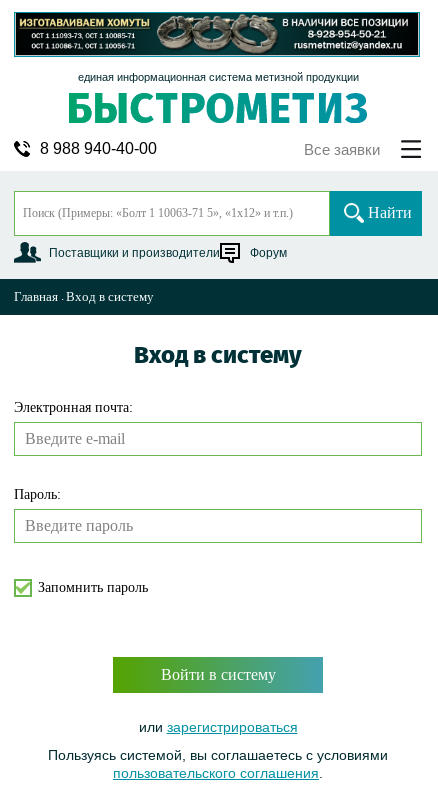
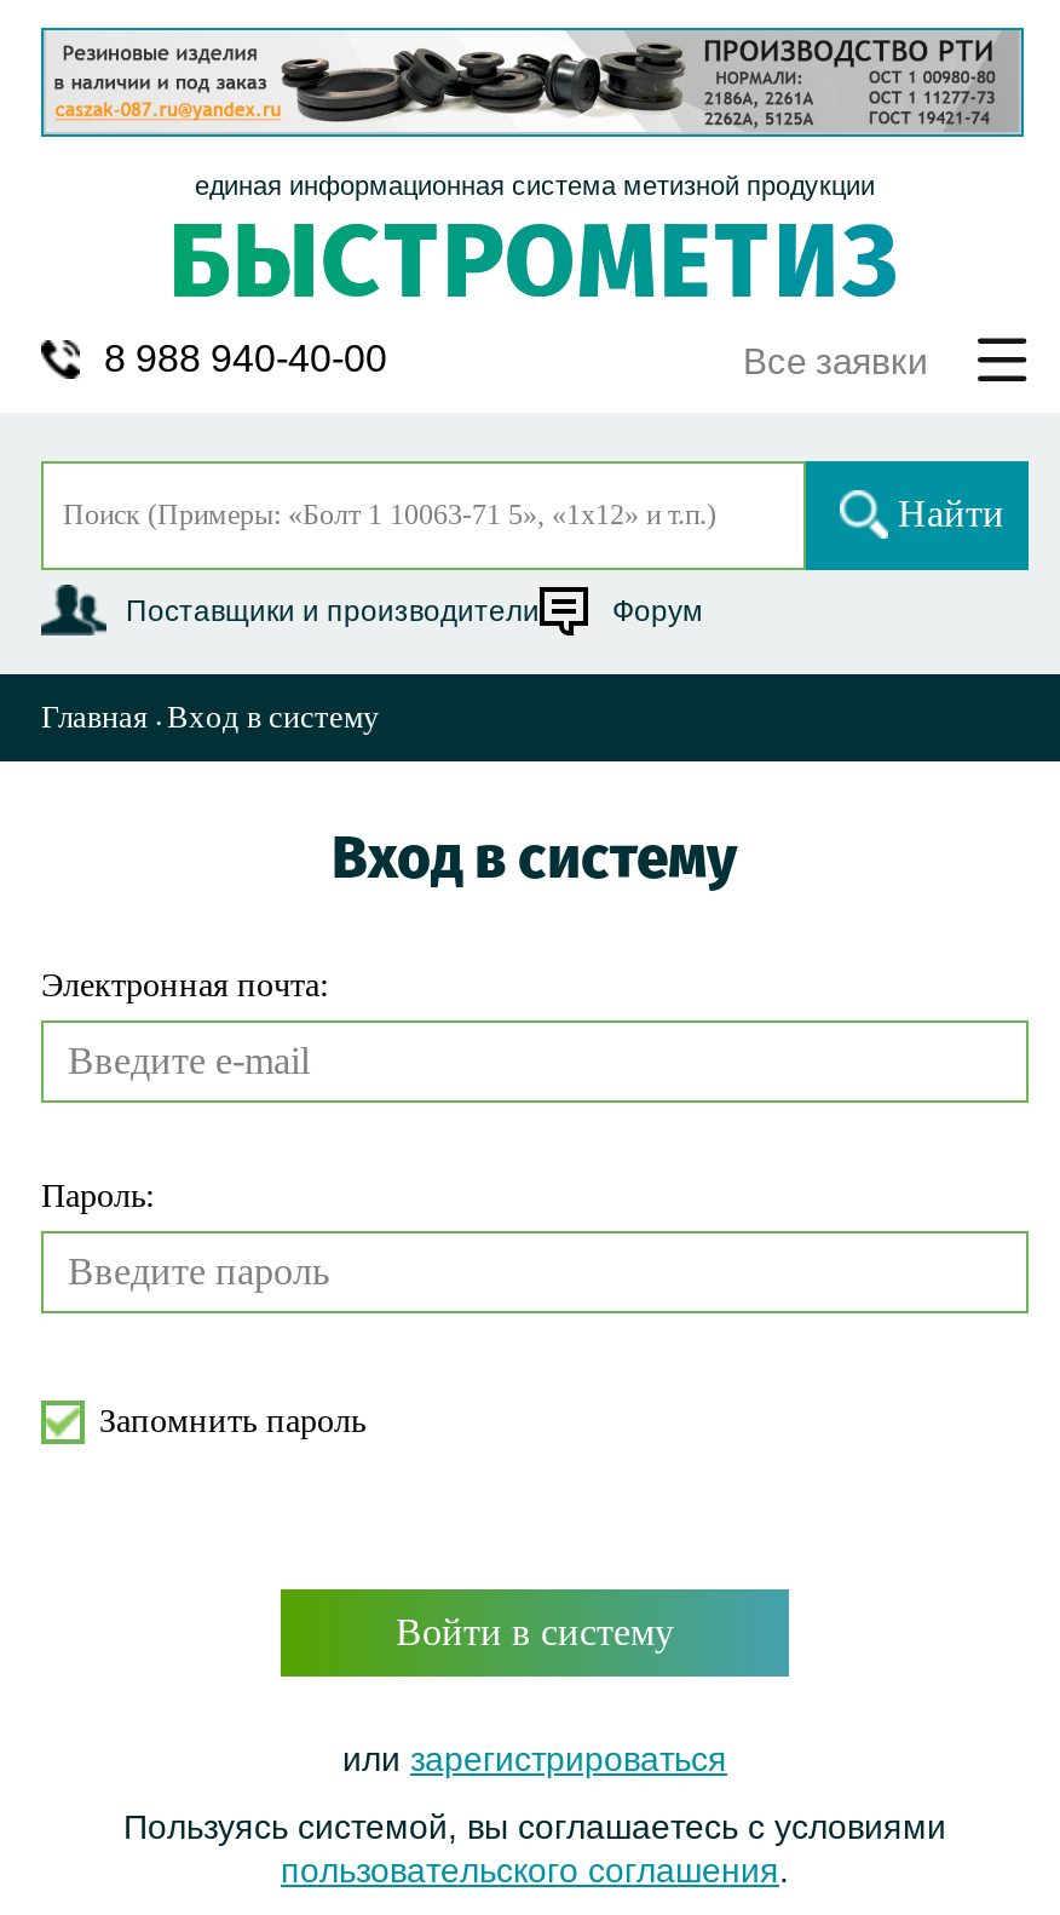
- [image]
+ [image]
